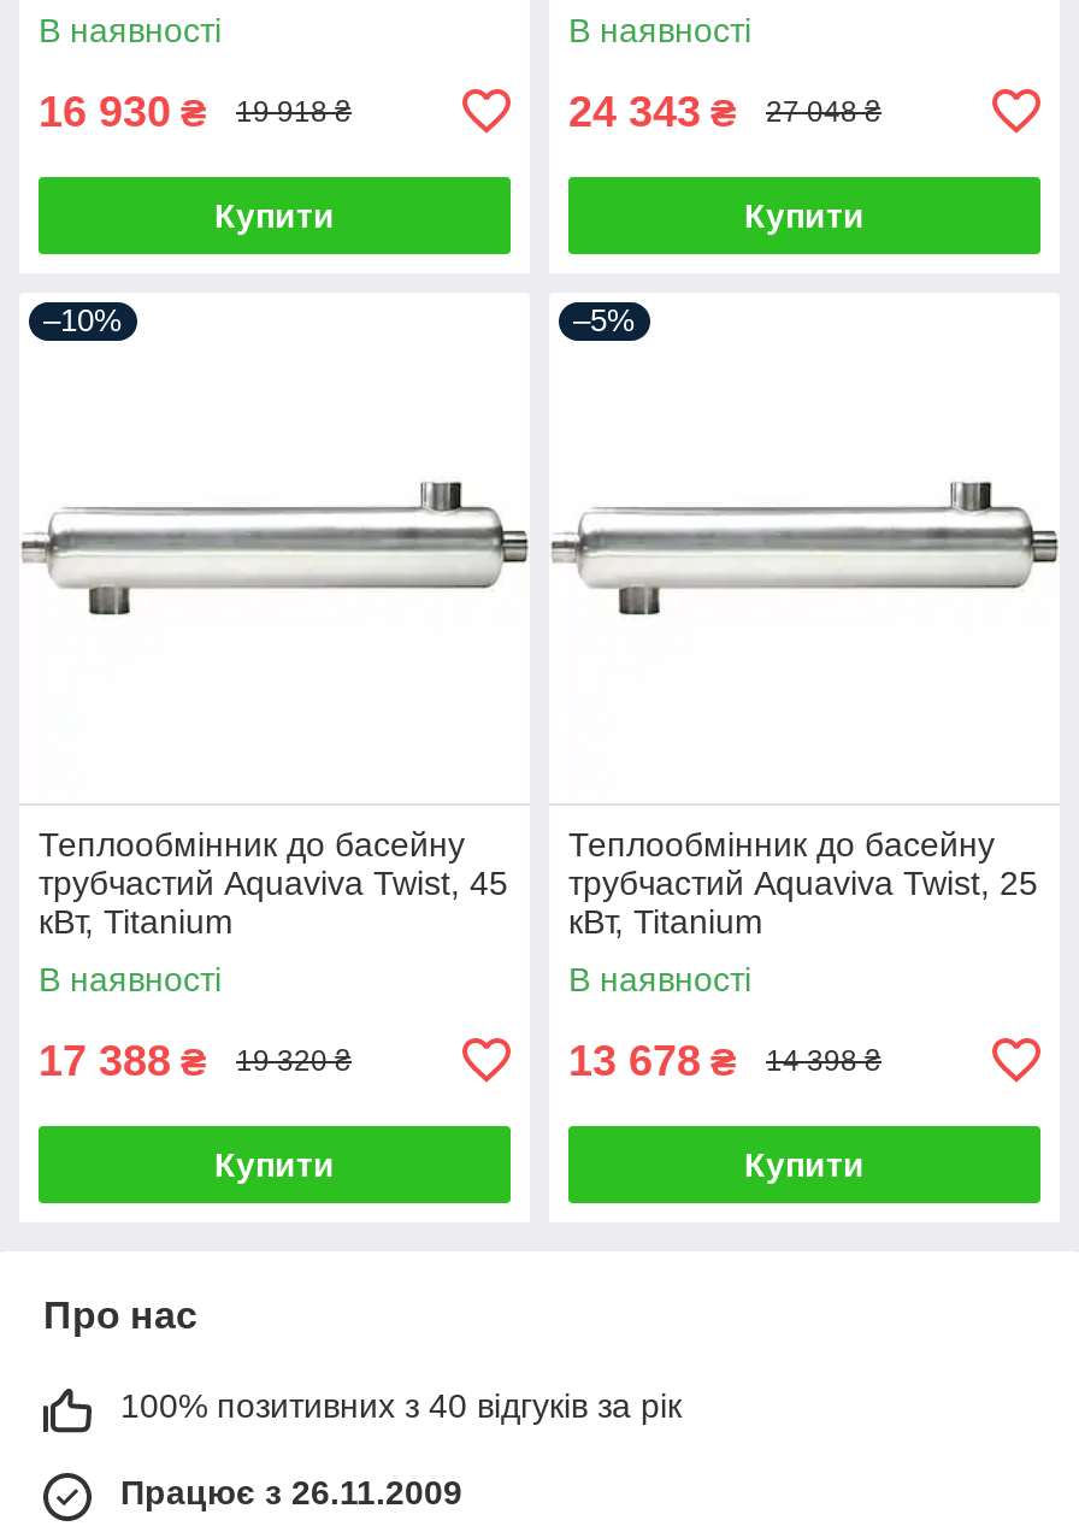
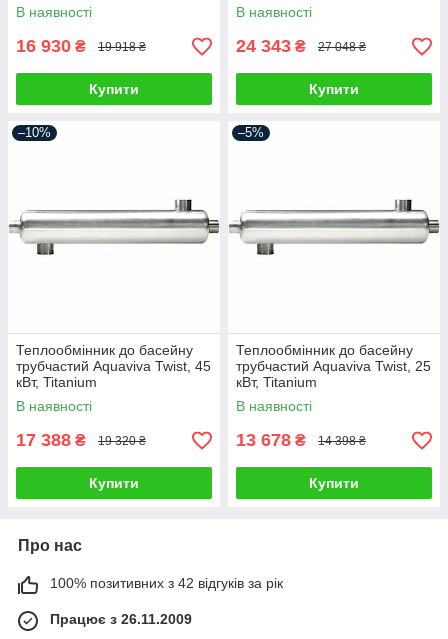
- 100% позитивних з 40 відгуків за рік
+ 100% позитивних з 42 відгуків за рік
